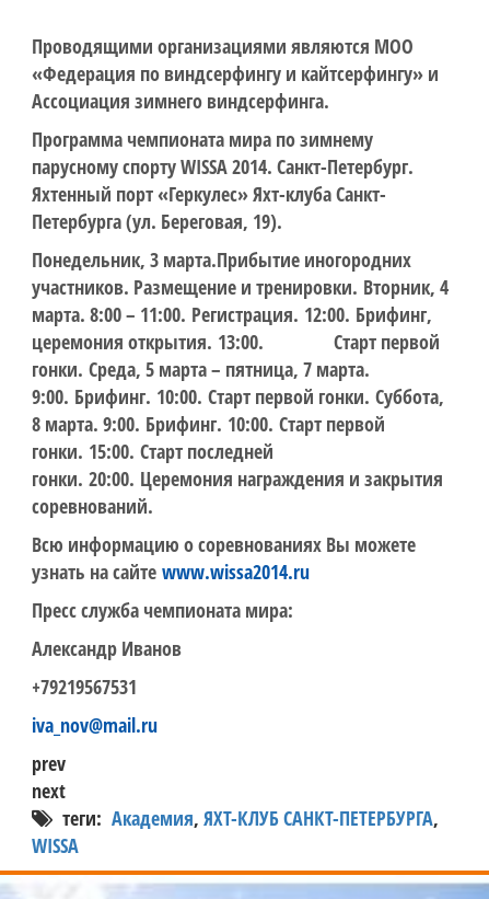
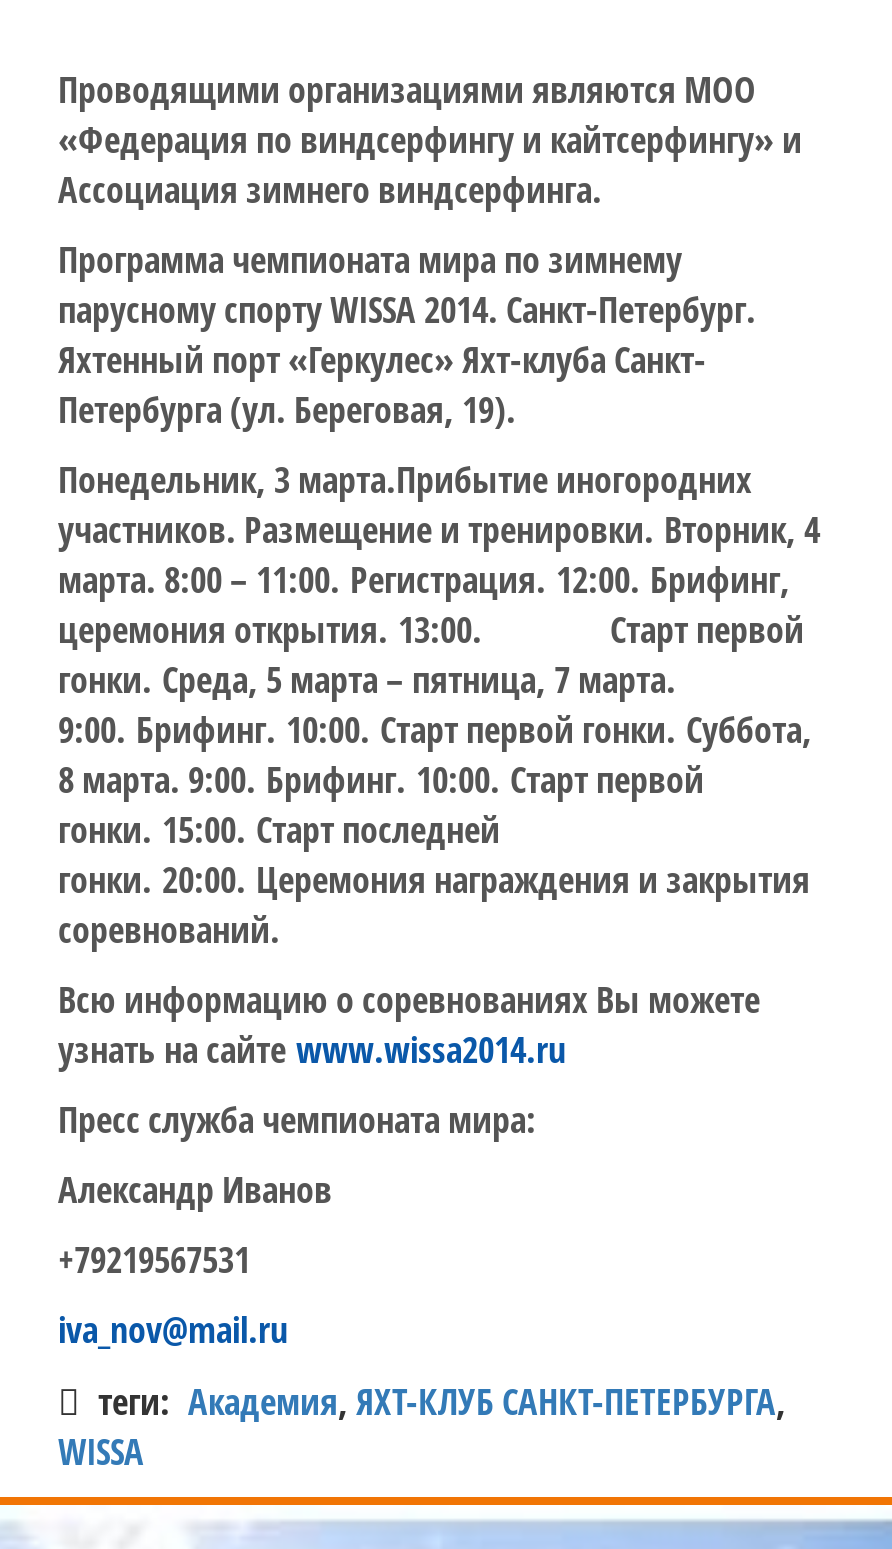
- prev
- next
